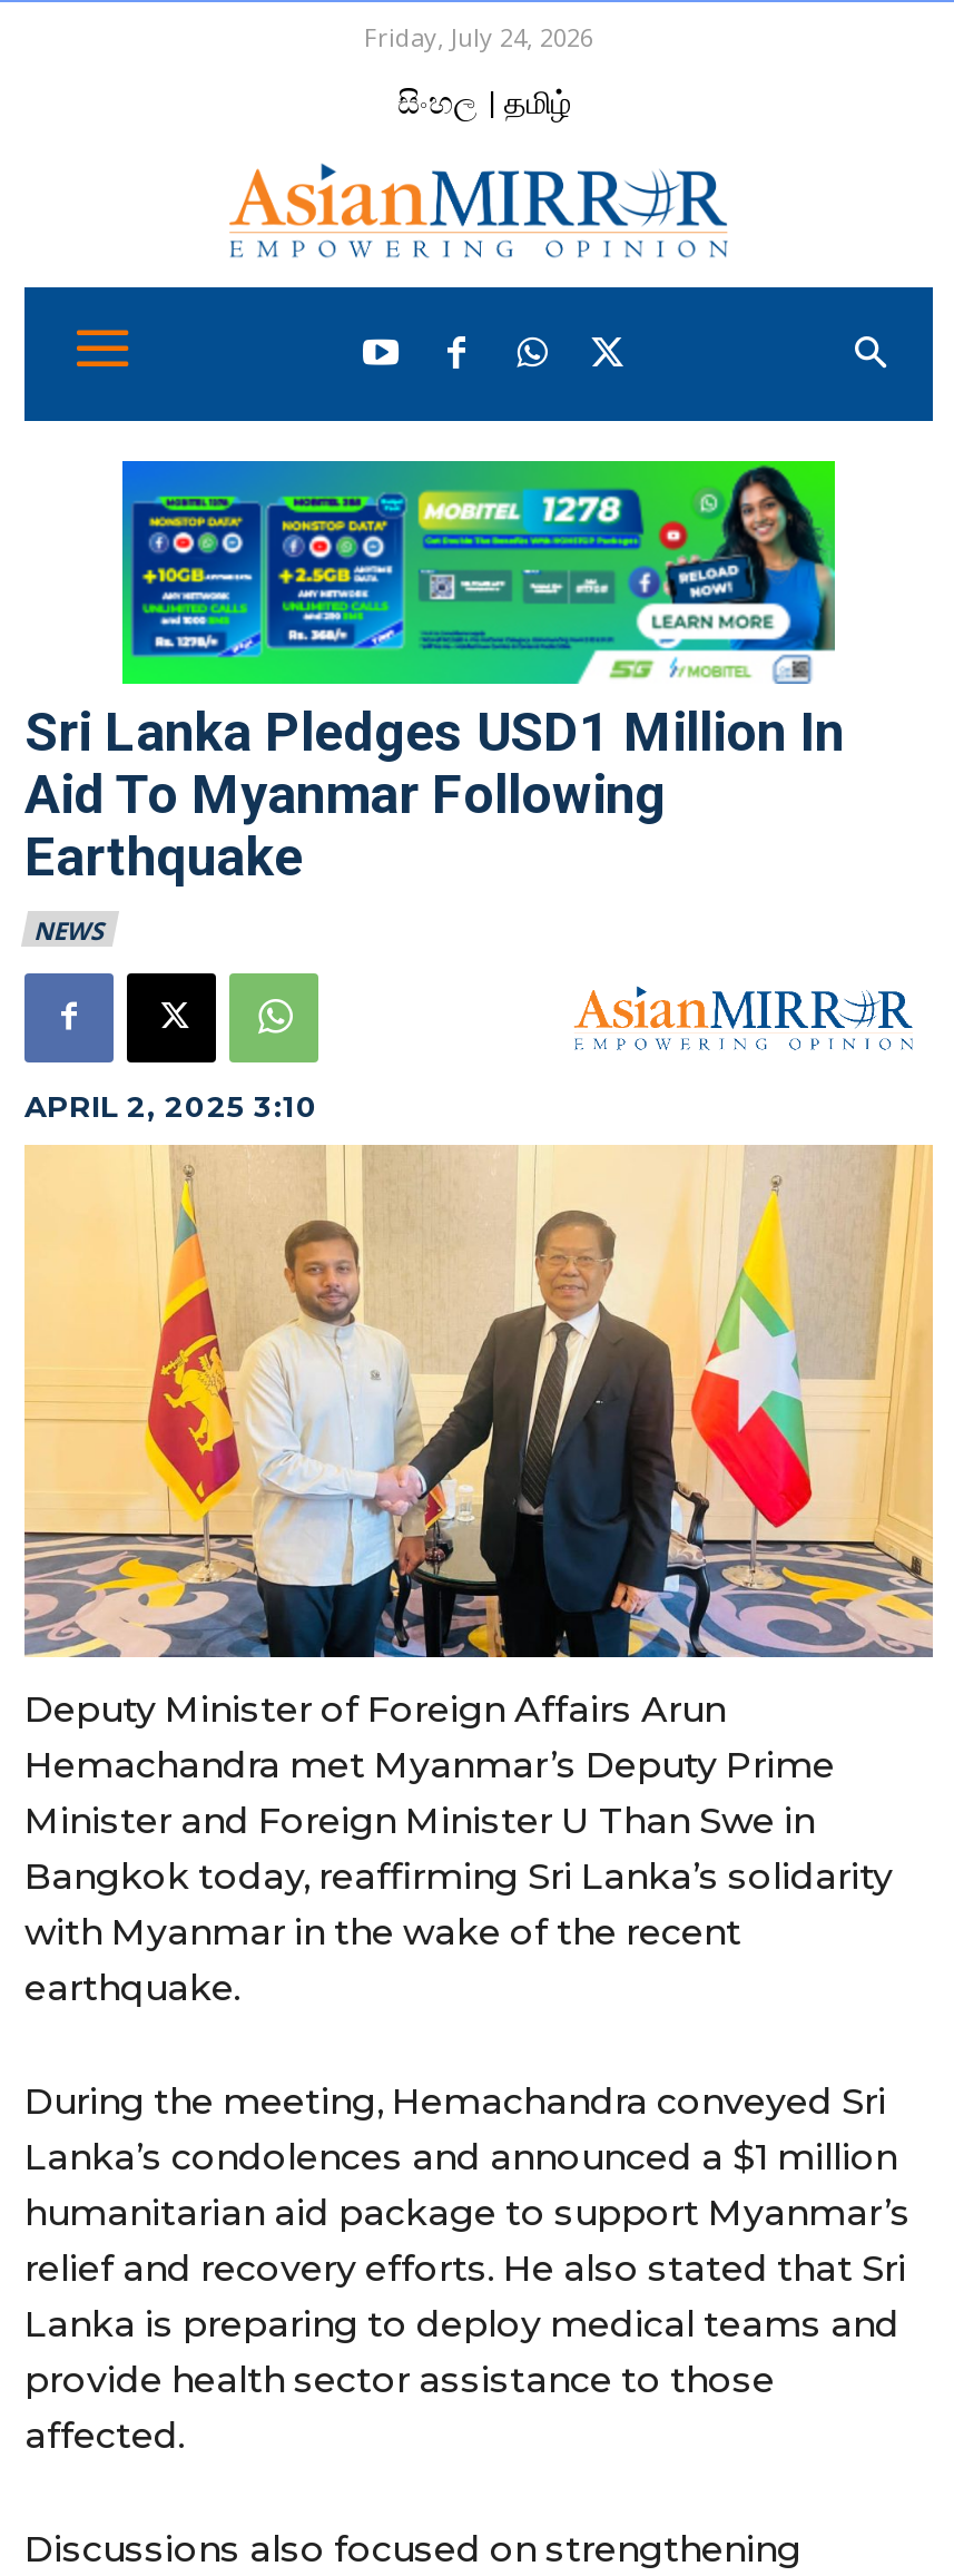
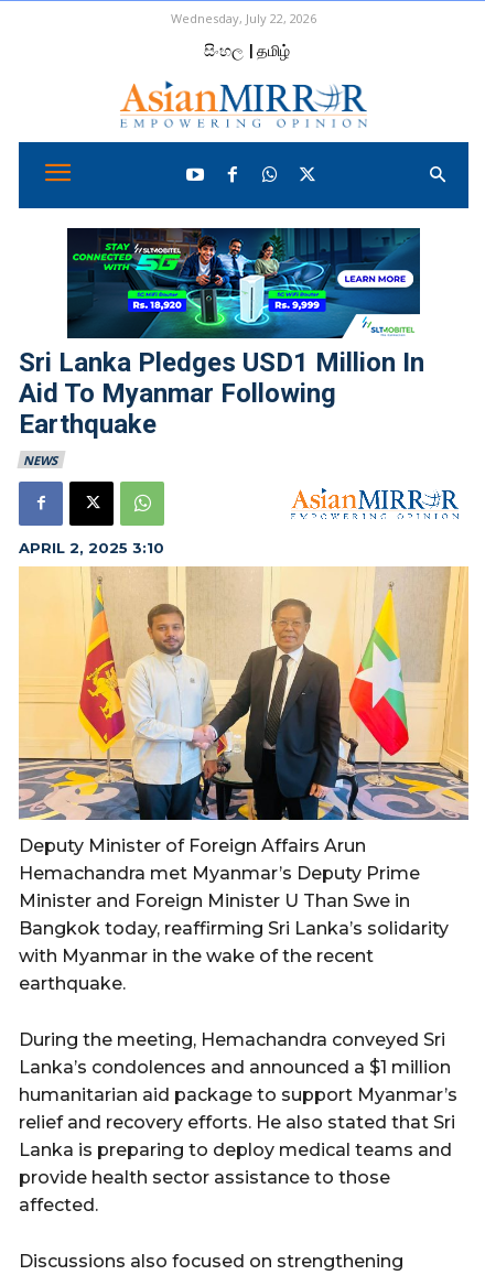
- Friday, July 24, 2026
+ Wednesday, July 22, 2026

- [image]
+ [image]
